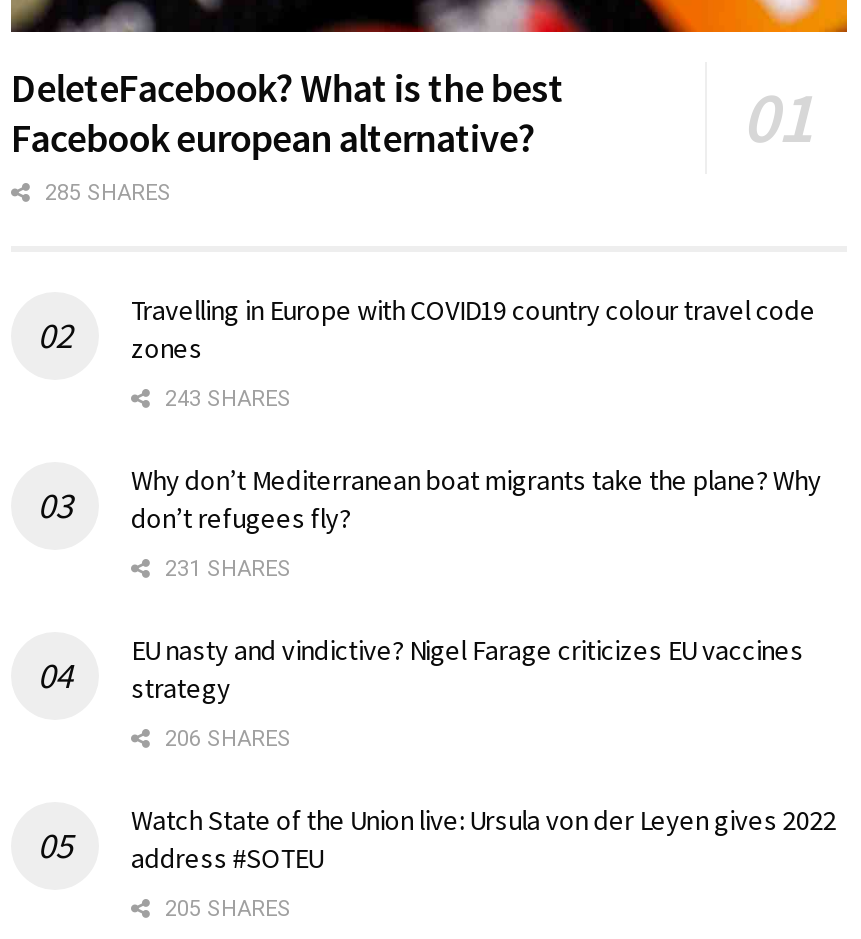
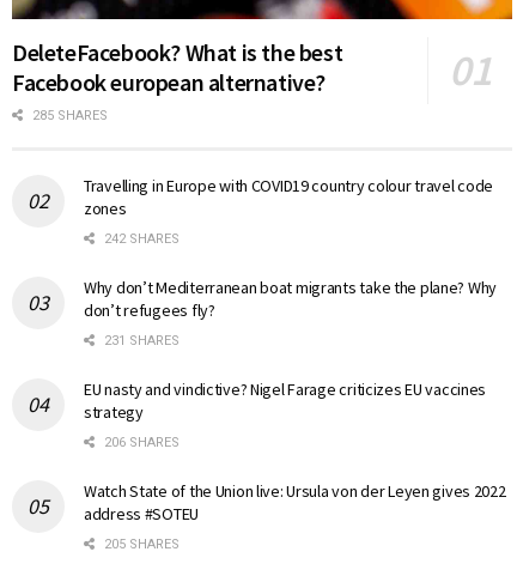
- 243 SHARES
+ 242 SHARES
